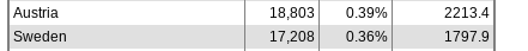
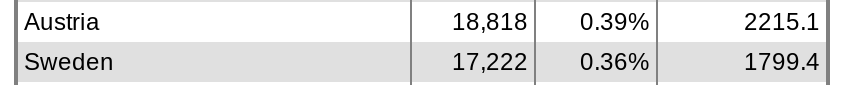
- 18,803 0.39%
+ 18,818 0.39%

- 2213.4
+ 2215.1

- 17,208 0.36%
+ 17,222 0.36%

- 1797.9
+ 1799.4
